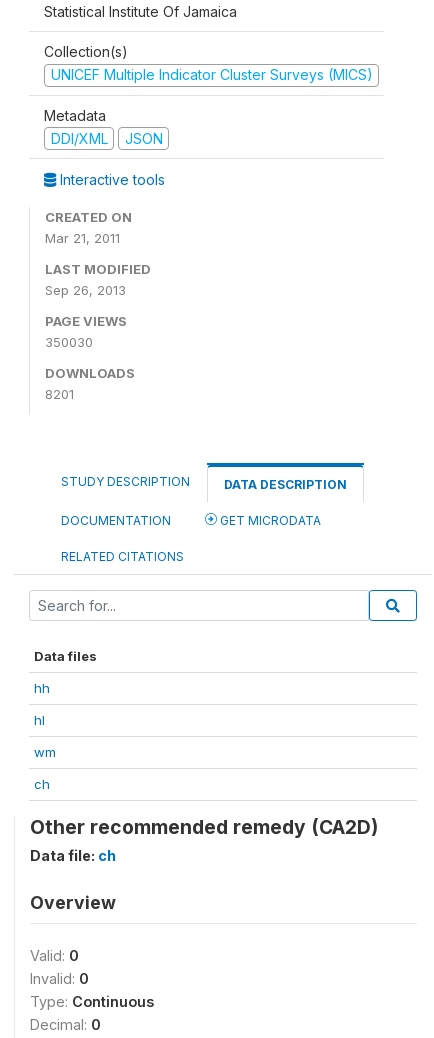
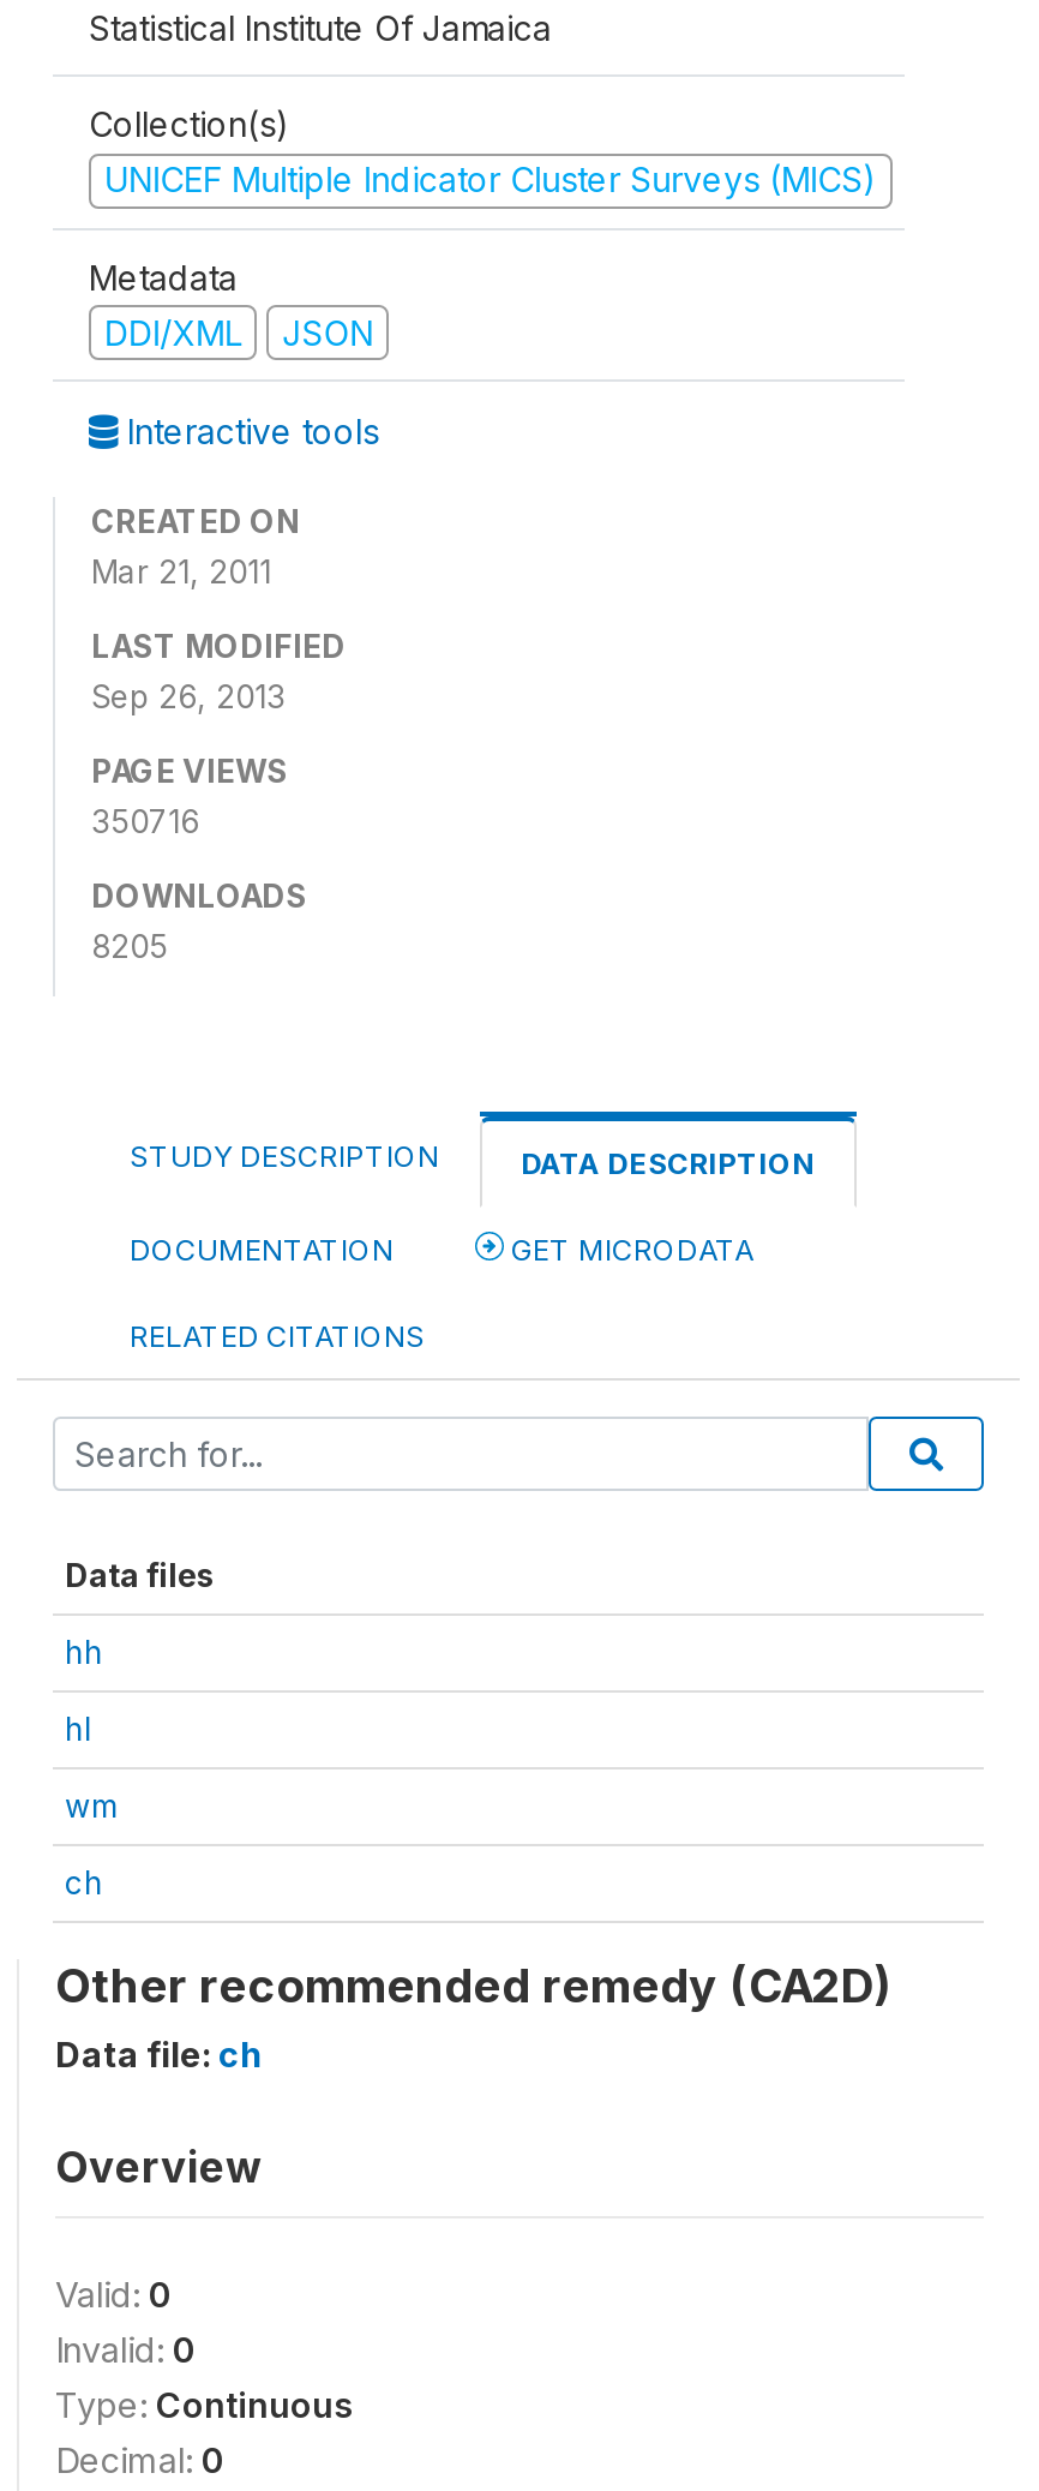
- 350030
+ 350716

- 8201
+ 8205
